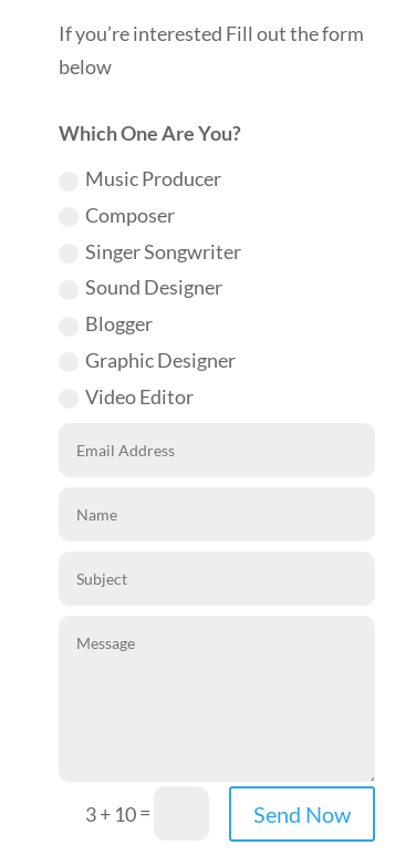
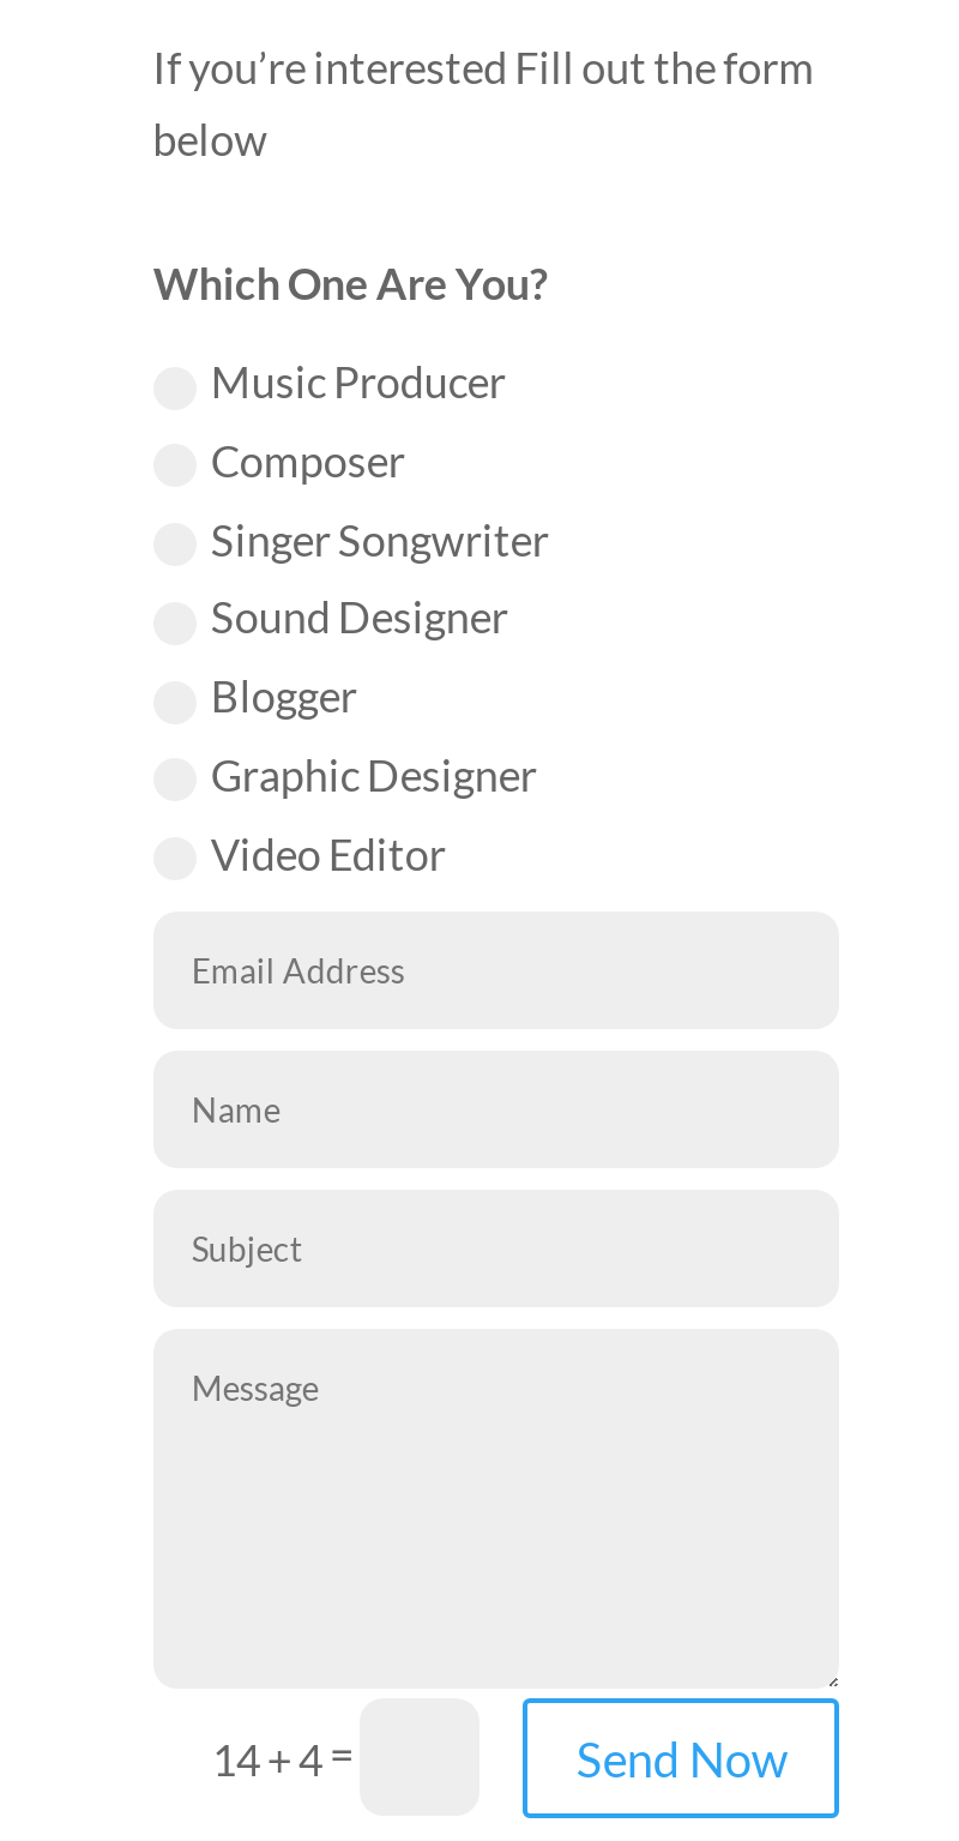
- 3 + 10=
+ 14 + 4=
